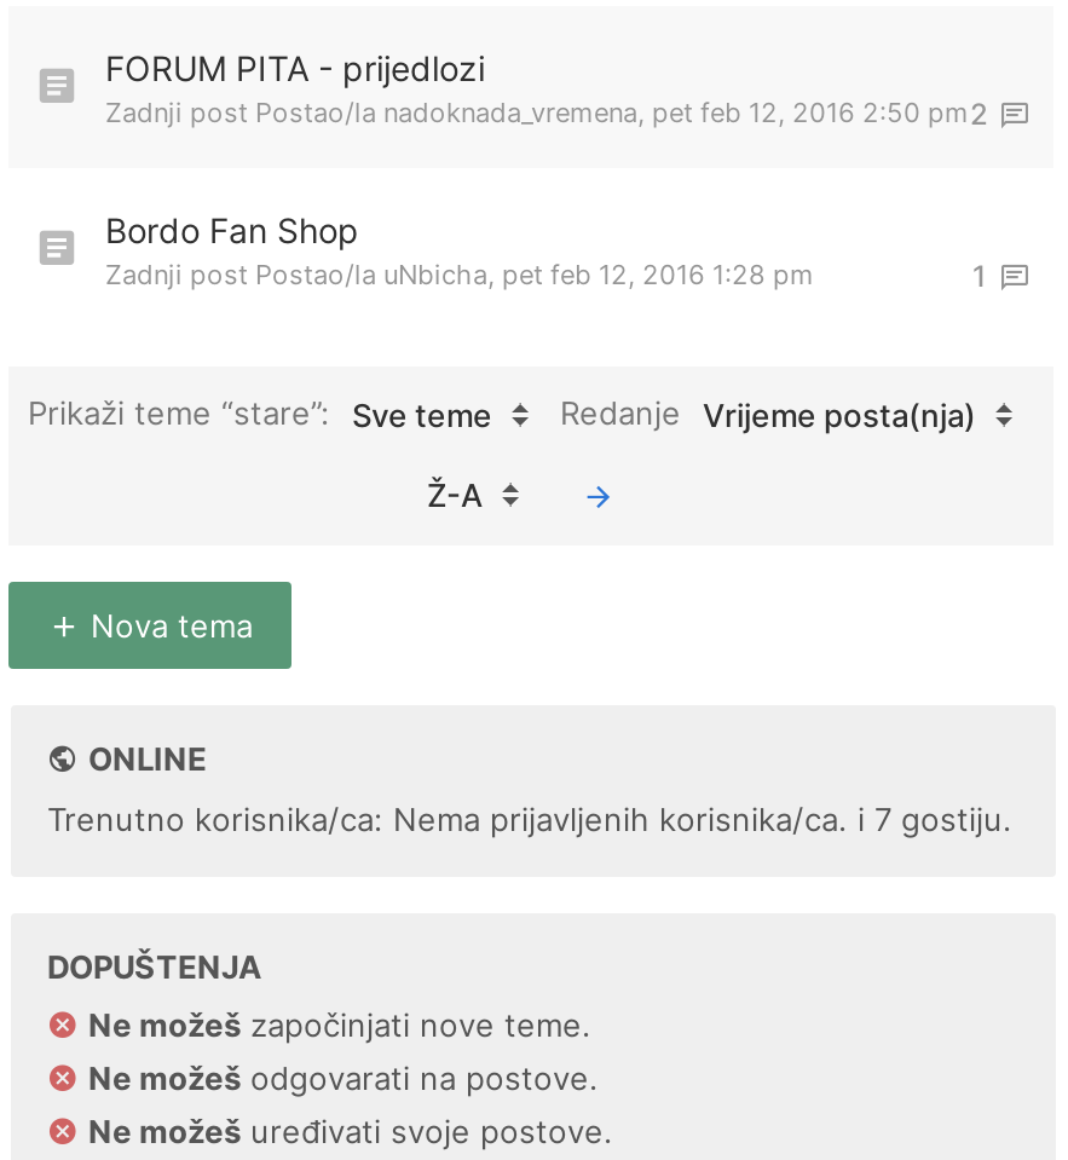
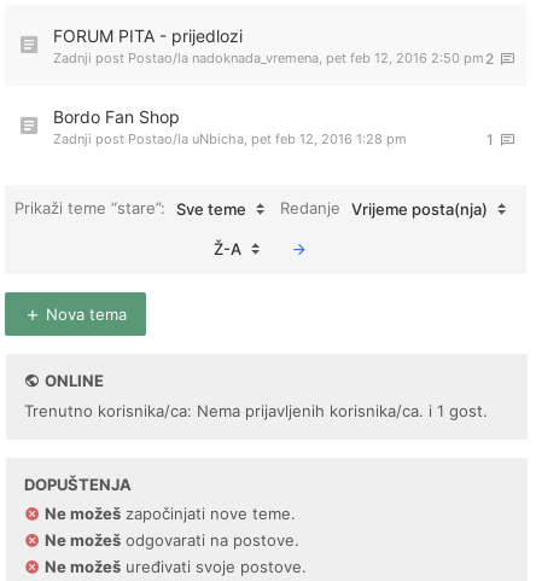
- Trenutno korisnika/ca: Nema prijavljenih korisnika/ca. i 7 gostiju.
+ Trenutno korisnika/ca: Nema prijavljenih korisnika/ca. i 1 gost.
